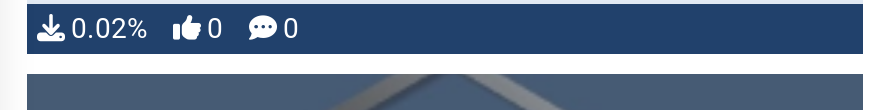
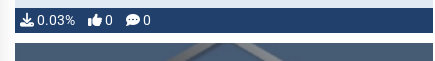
- 0.02% 0 0
+ 0.03% 0 0
